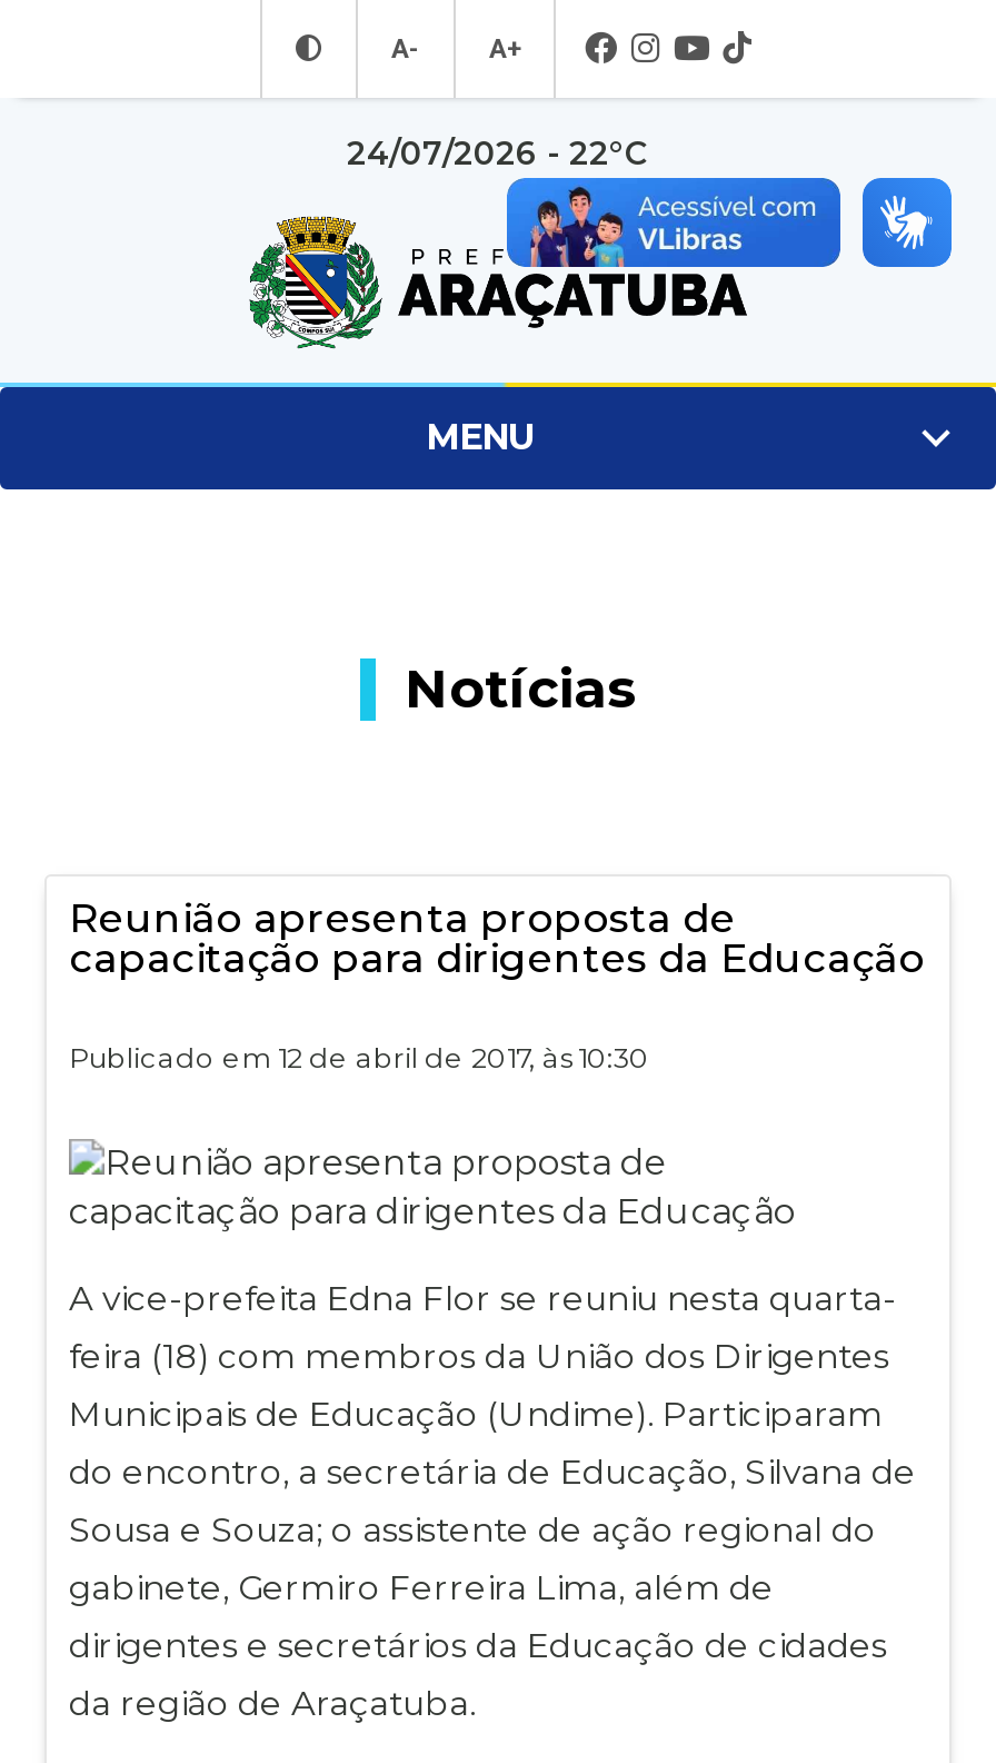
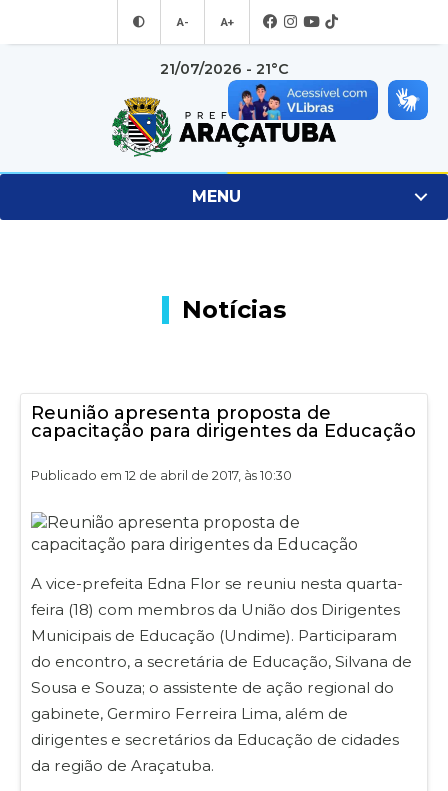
- 24/07/2026 - 22°C
+ 21/07/2026 - 21°C
